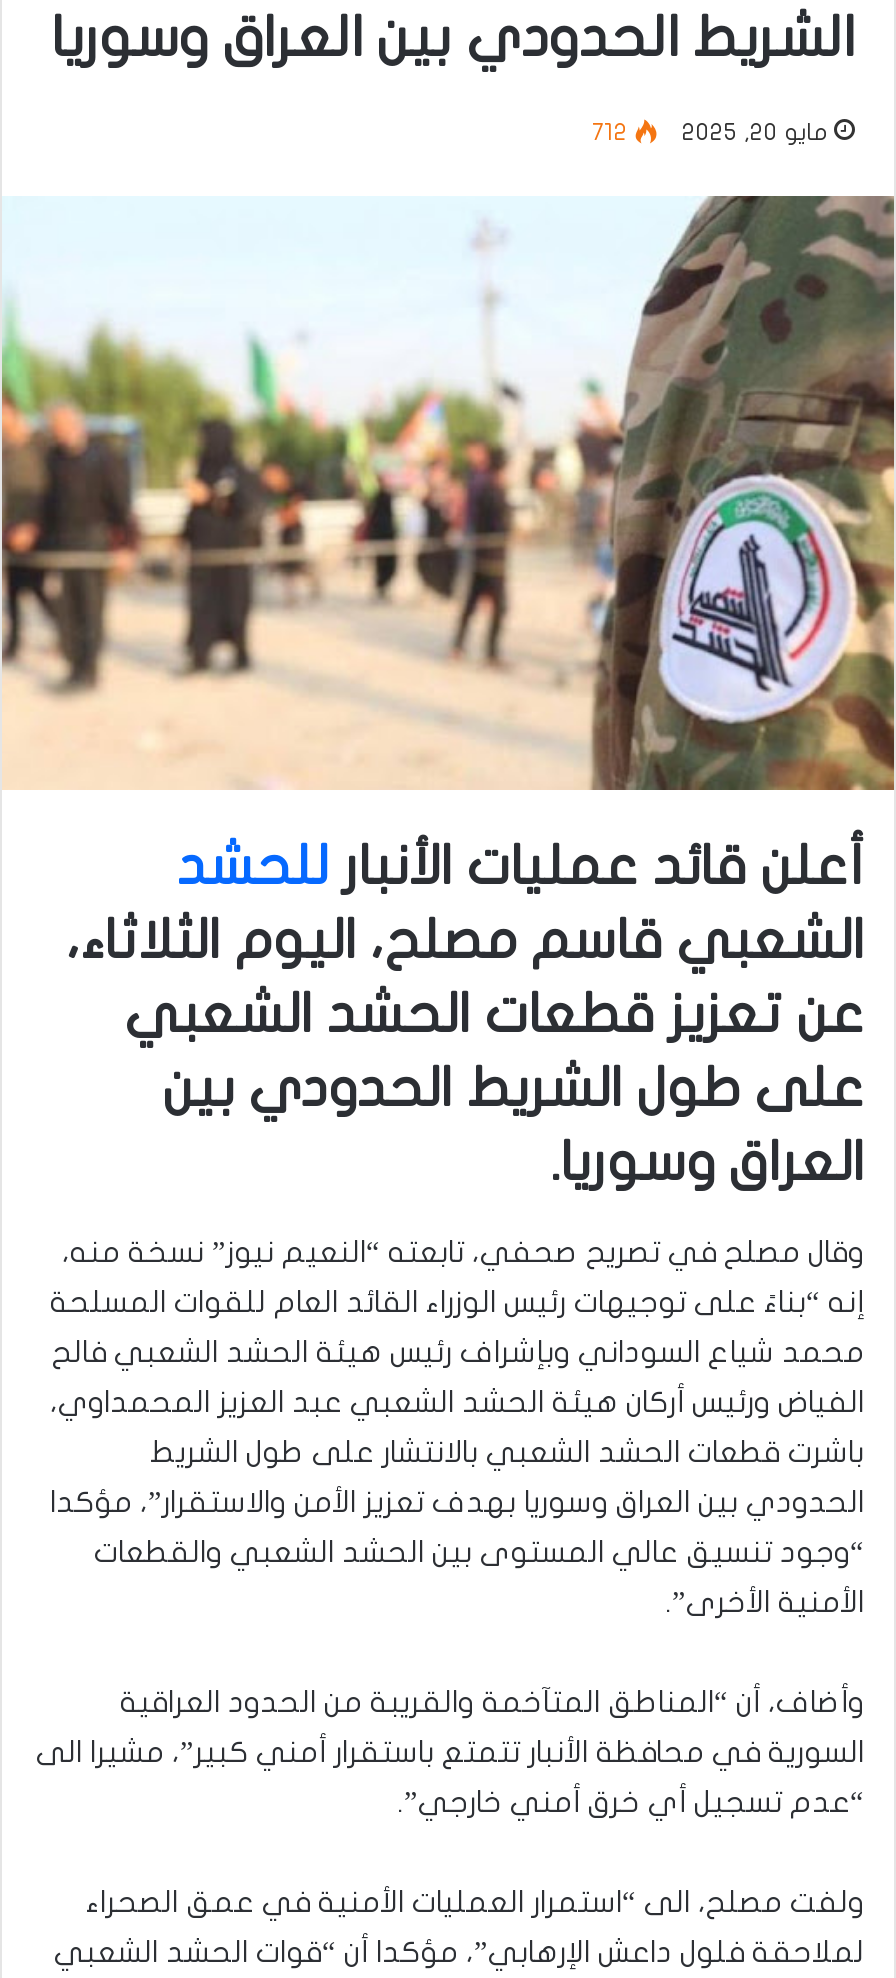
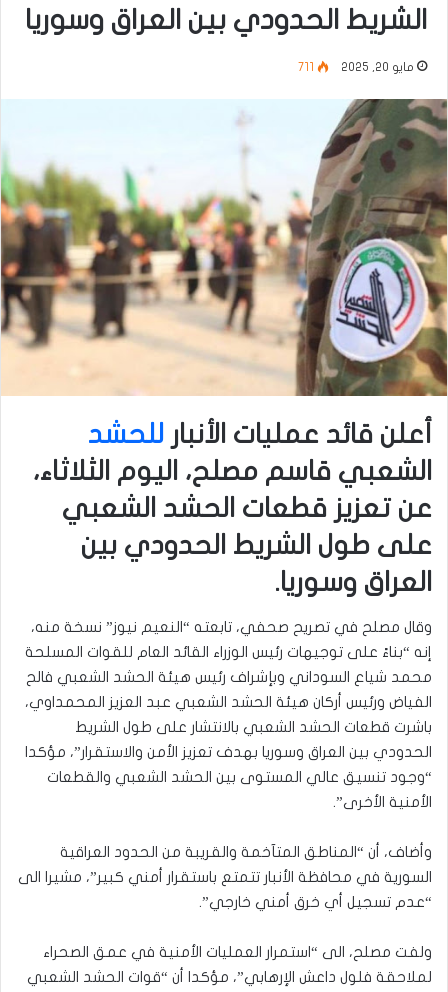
- 712
+ 711
